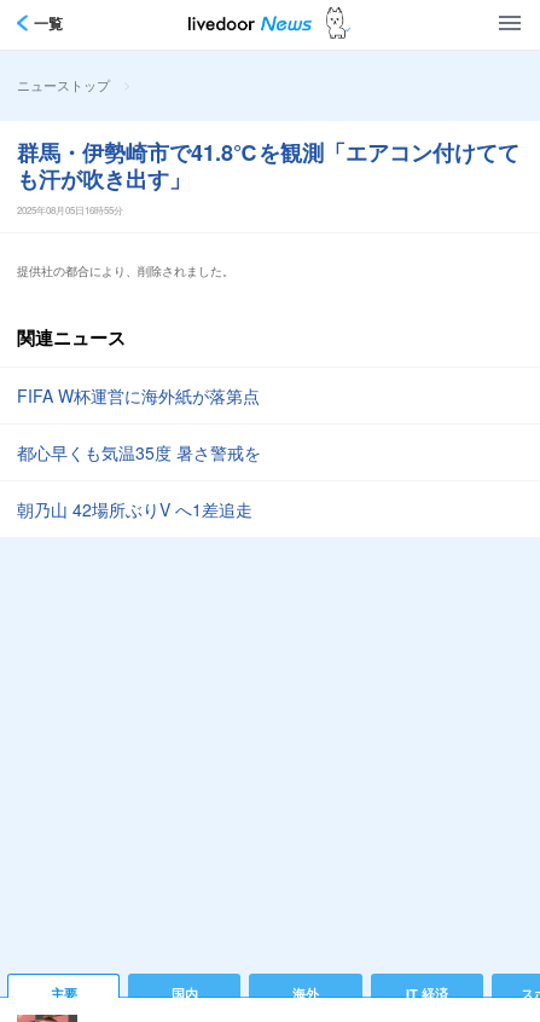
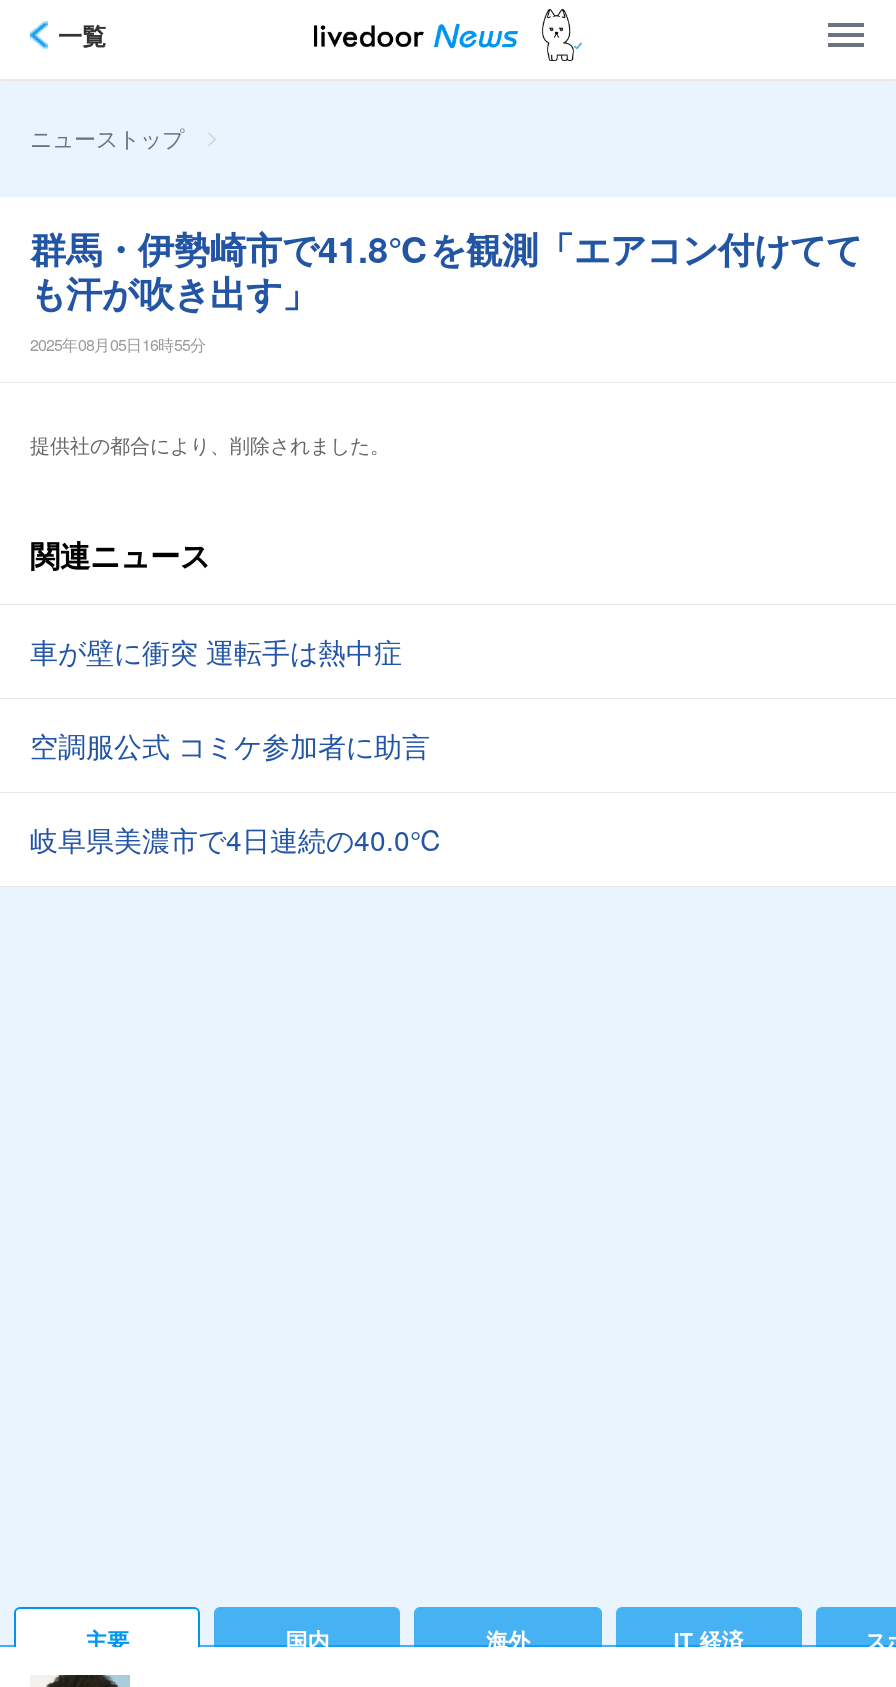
- FIFA W杯運営に海外紙が落第点
+ 車が壁に衝突 運転手は熱中症

- 都心早くも気温35度 暑さ警戒を
+ 空調服公式 コミケ参加者に助言

- 朝乃山 42場所ぶりV へ1差追走
+ 岐阜県美濃市で4日連続の40.0℃
